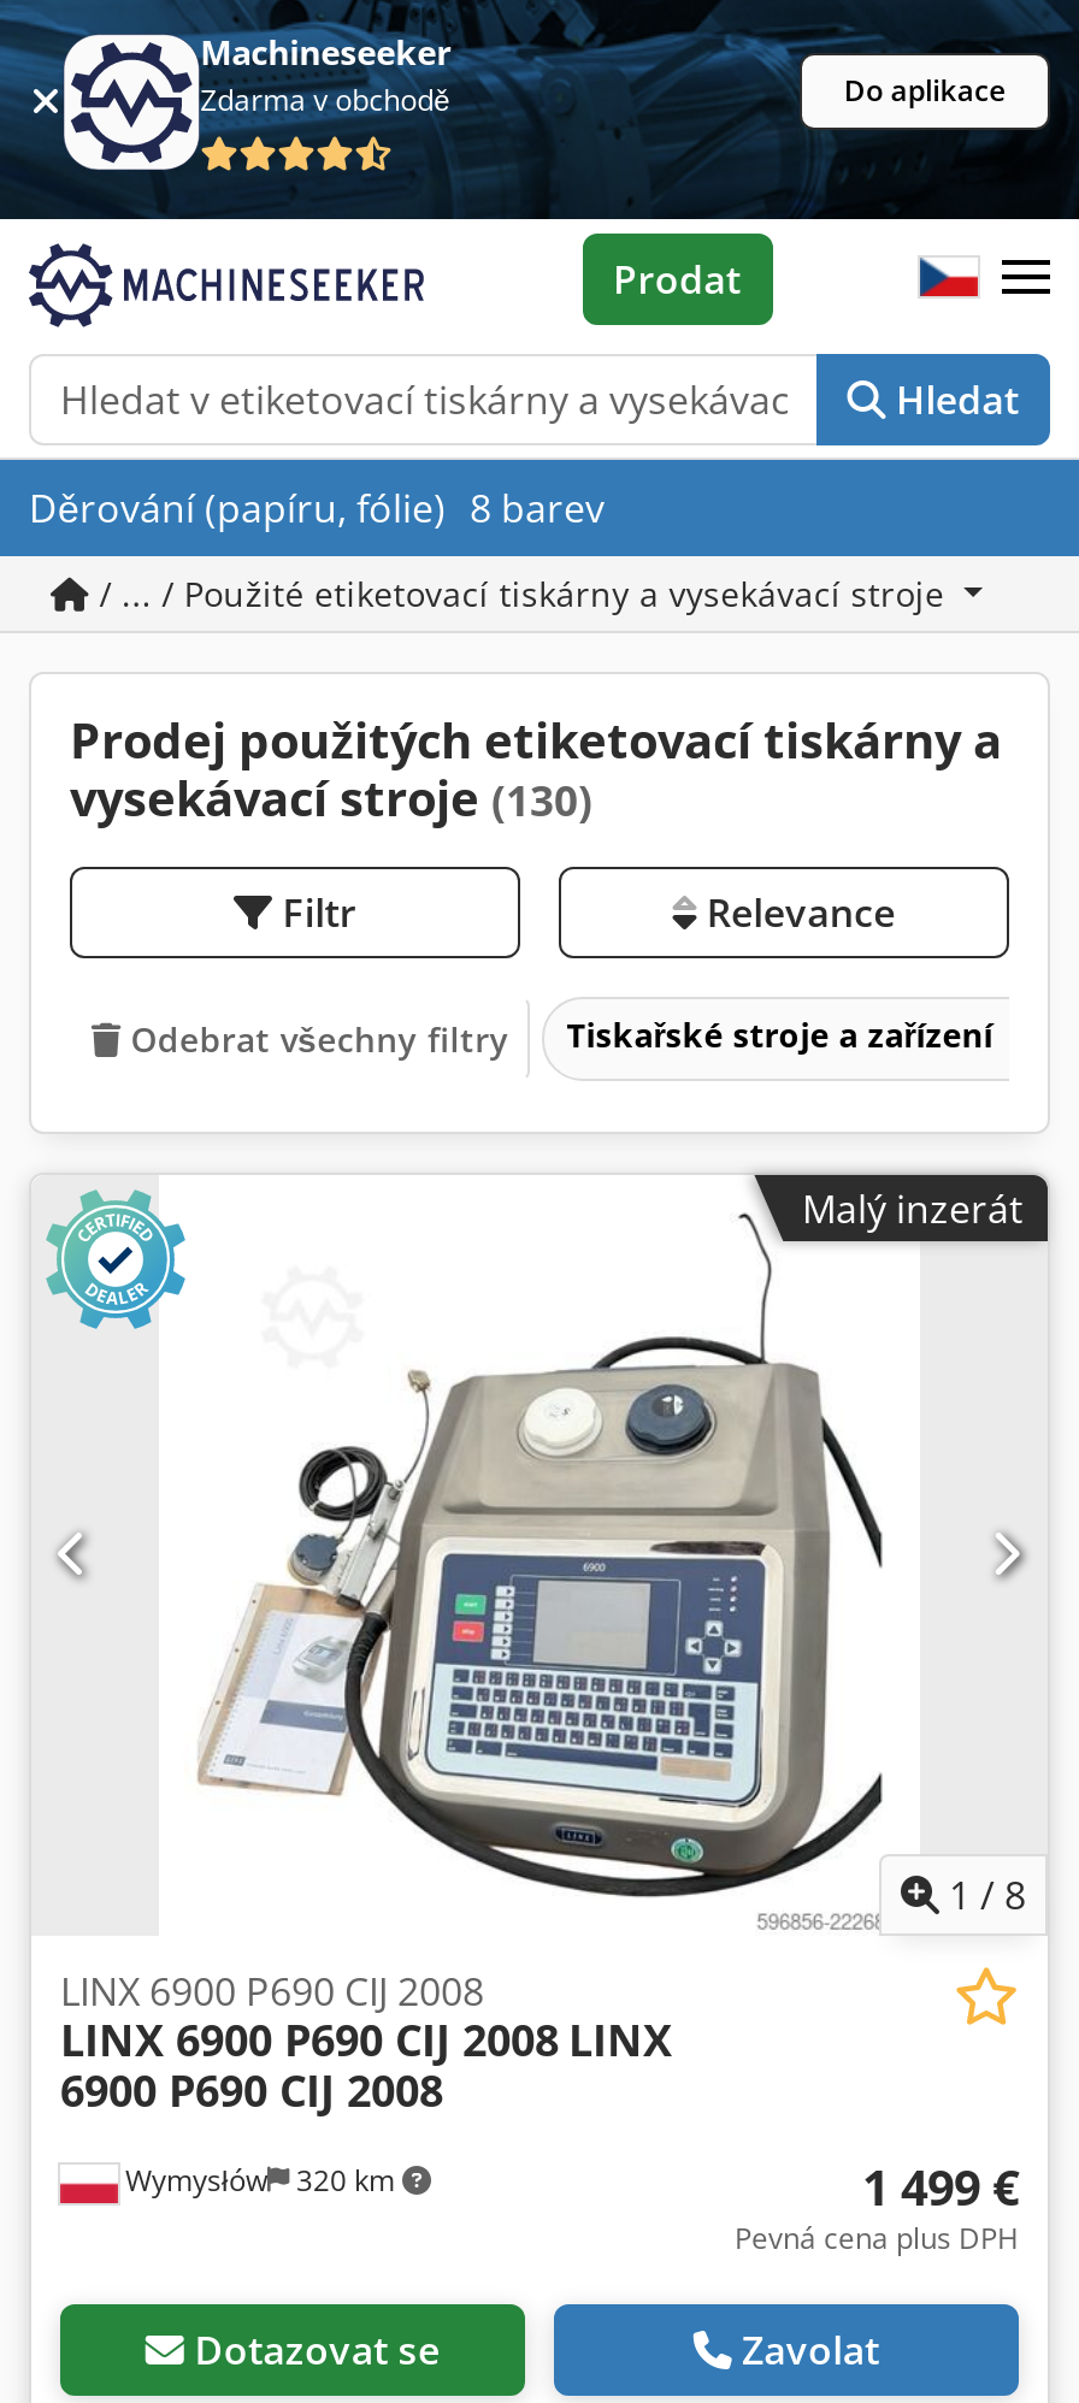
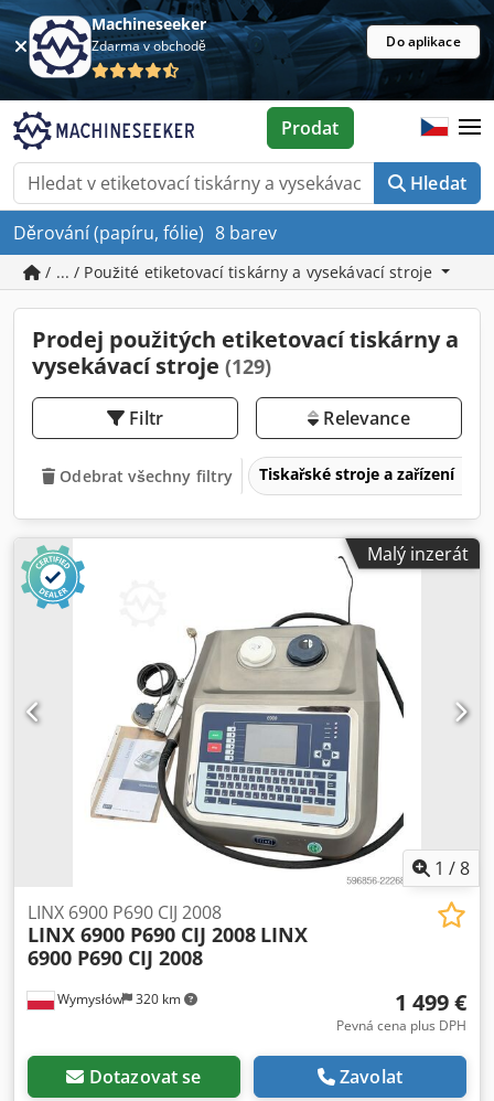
- vysekávací stroje (130)
+ vysekávací stroje (129)
